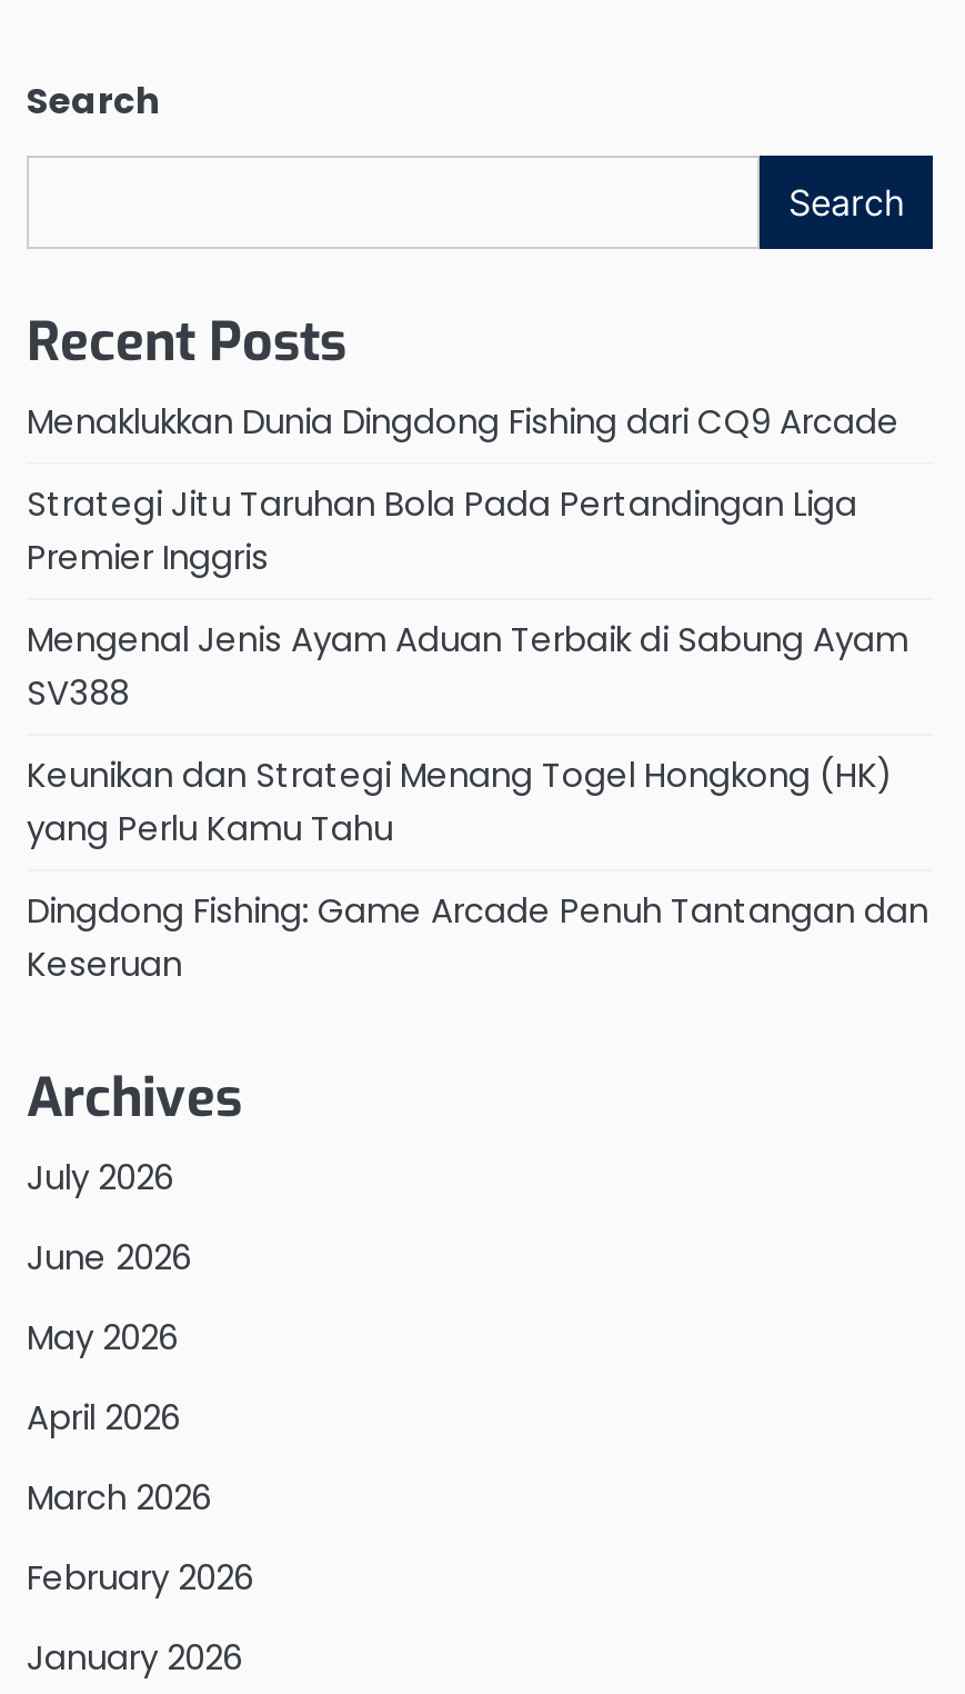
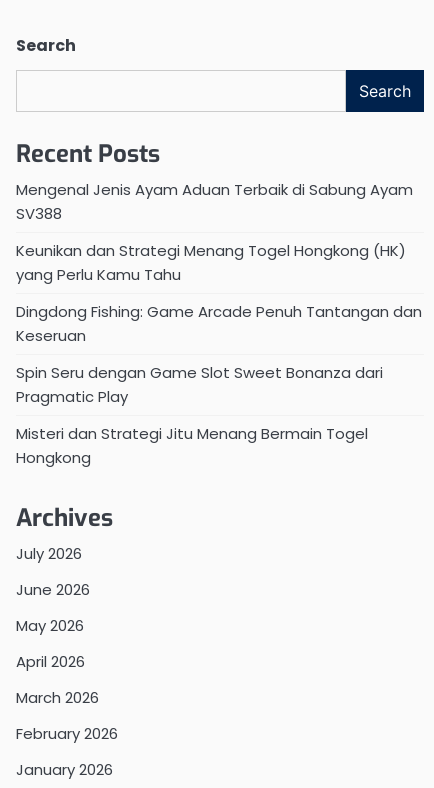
- Menaklukkan Dunia Dingdong Fishing dari CQ9 Arcade
- Strategi Jitu Taruhan Bola Pada Pertandingan Liga
- Premier Inggris

moved up: Mengenal Jenis Ayam Aduan Terbaik di Sabung Ayam | SV388 | Keunikan dan Strategi Menang Togel Hongkong (HK) | yang Perlu Kamu Tahu | Dingdong Fishing: Game Arcade Penuh Tantangan dan | Keseruan

+ Spin Seru dengan Game Slot Sweet Bonanza dari
+ Pragmatic Play
+ Misteri dan Strategi Jitu Menang Bermain Togel
+ Hongkong
